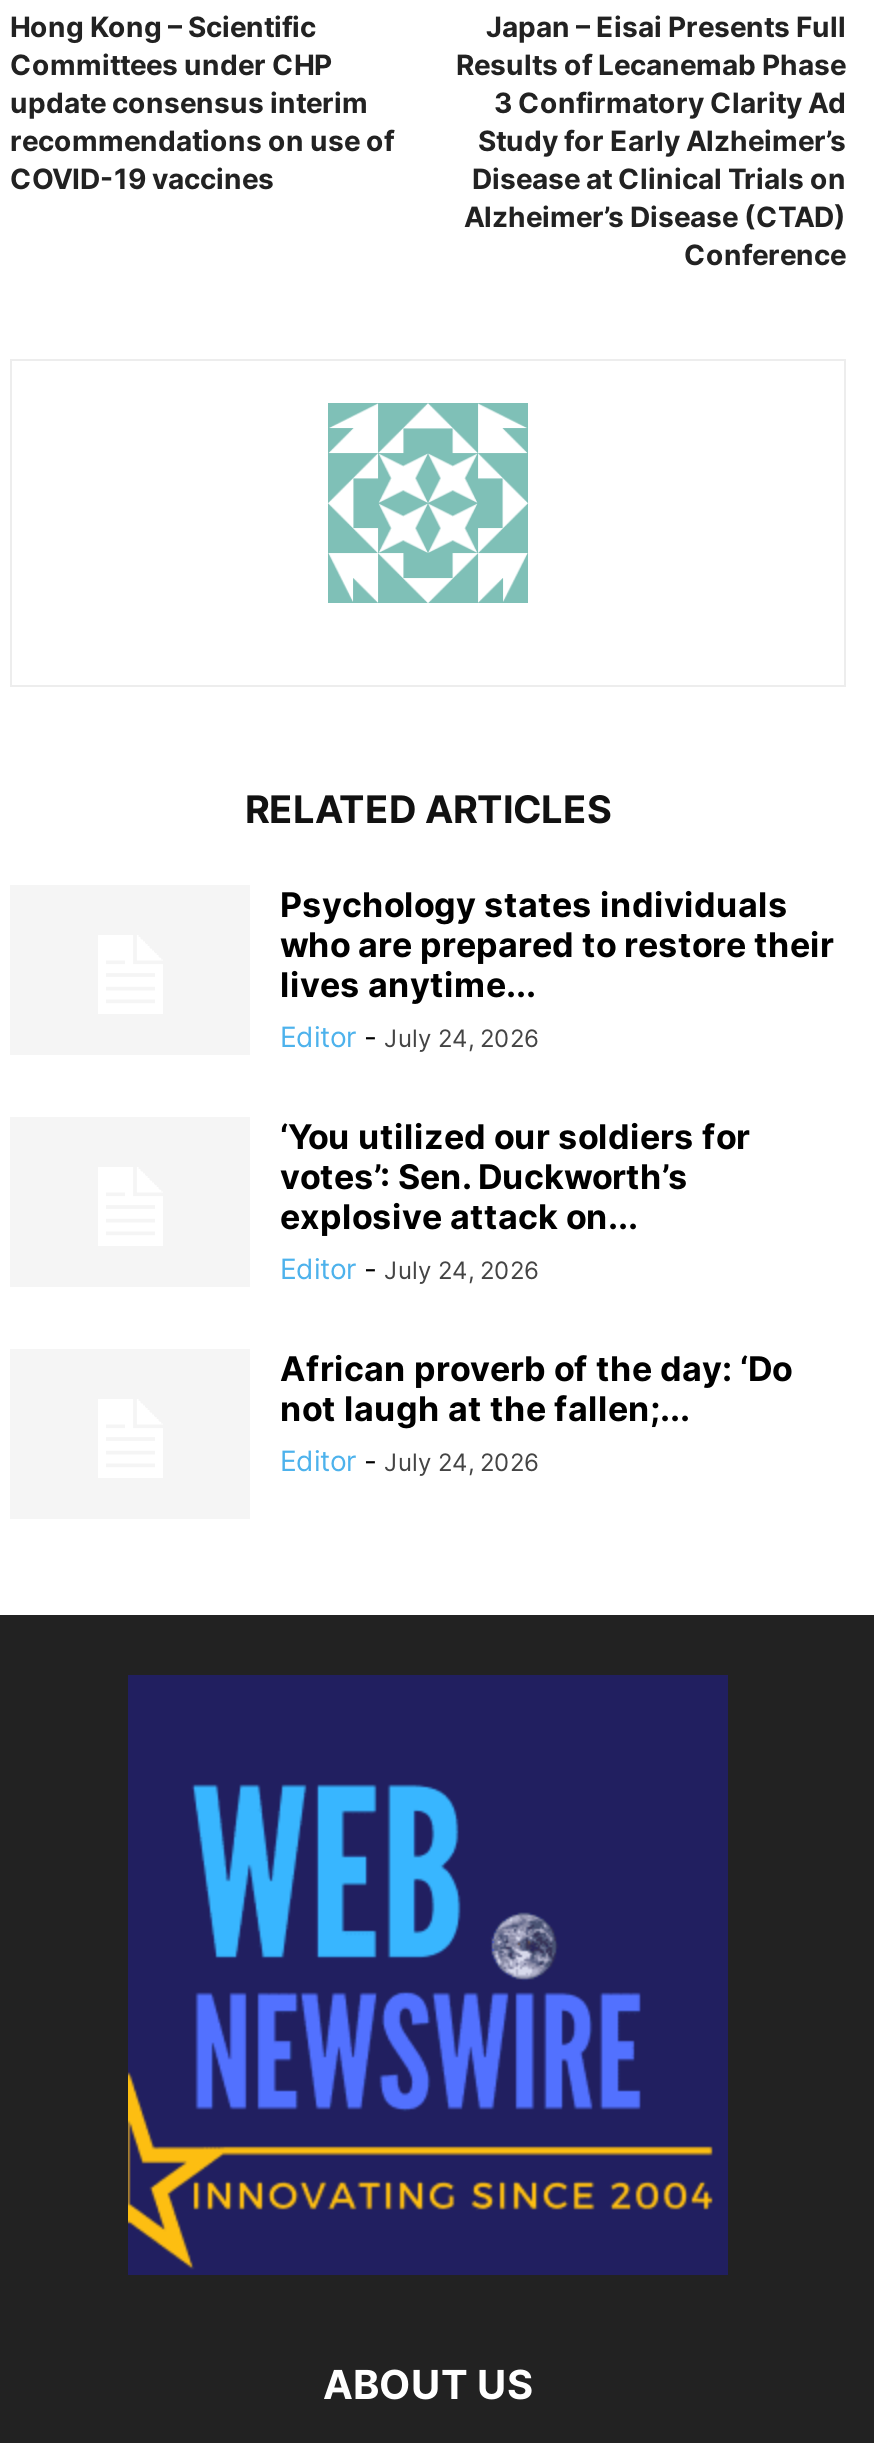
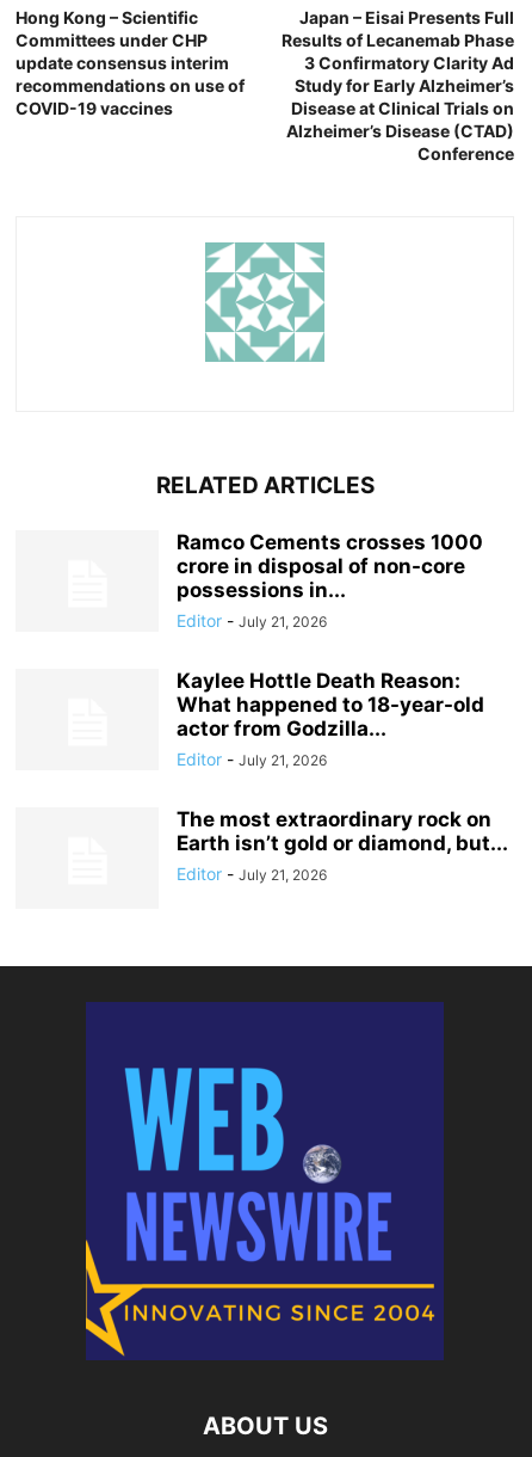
- Psychology states individuals
- who are prepared to restore their
- lives anytime...
- Editor - July 24, 2026
+ Ramco Cements crosses 1000
+ crore in disposal of non-core
+ possessions in...
+ Editor - July 21, 2026

- ‘You utilized our soldiers for
- votes’: Sen. Duckworth’s
- explosive attack on...
- Editor - July 24, 2026
+ Kaylee Hottle Death Reason:
+ What happened to 18-year-old
+ actor from Godzilla...
+ Editor - July 21, 2026

- African proverb of the day: ‘Do
- not laugh at the fallen;...
- Editor - July 24, 2026
+ The most extraordinary rock on
+ Earth isn’t gold or diamond, but...
+ Editor - July 21, 2026
